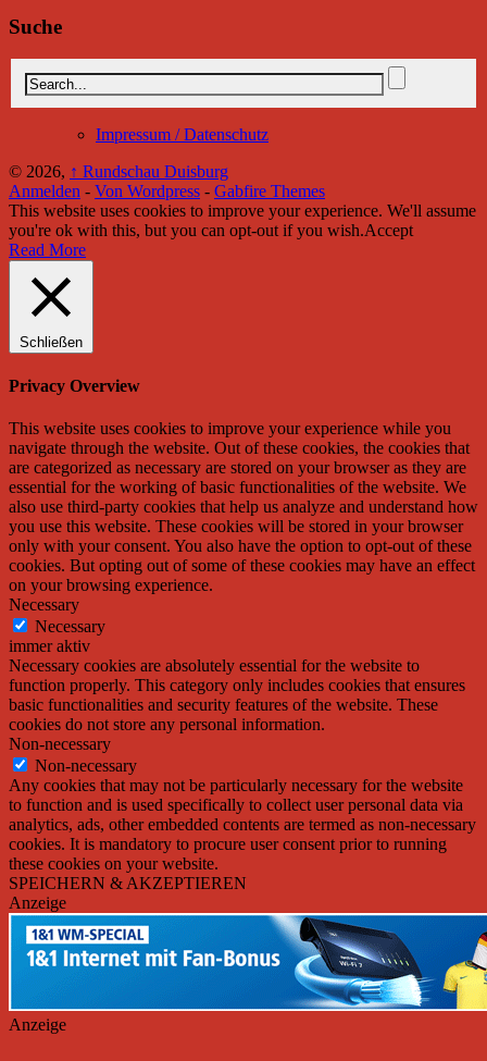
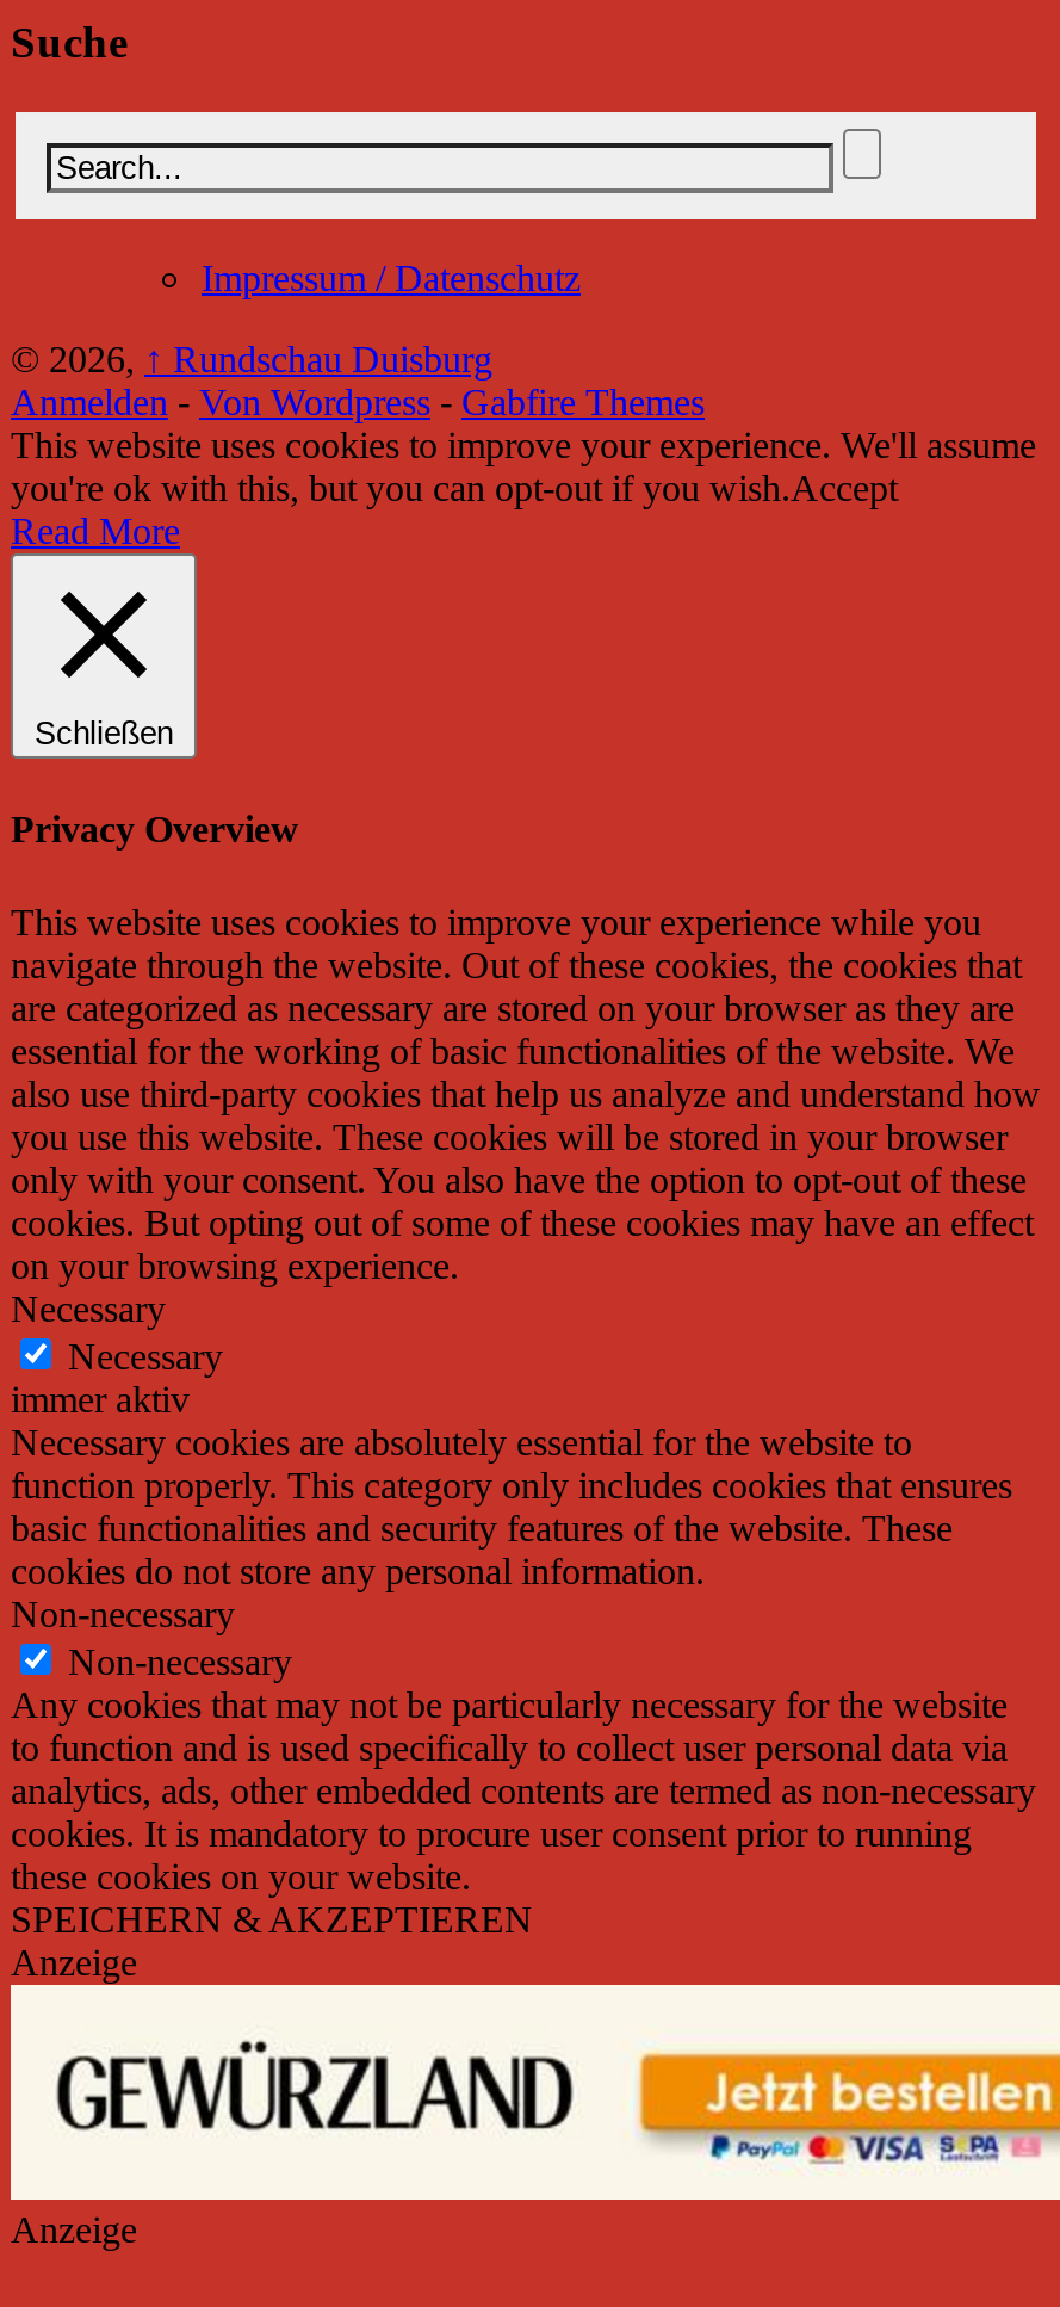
- [image]
+ [image]
